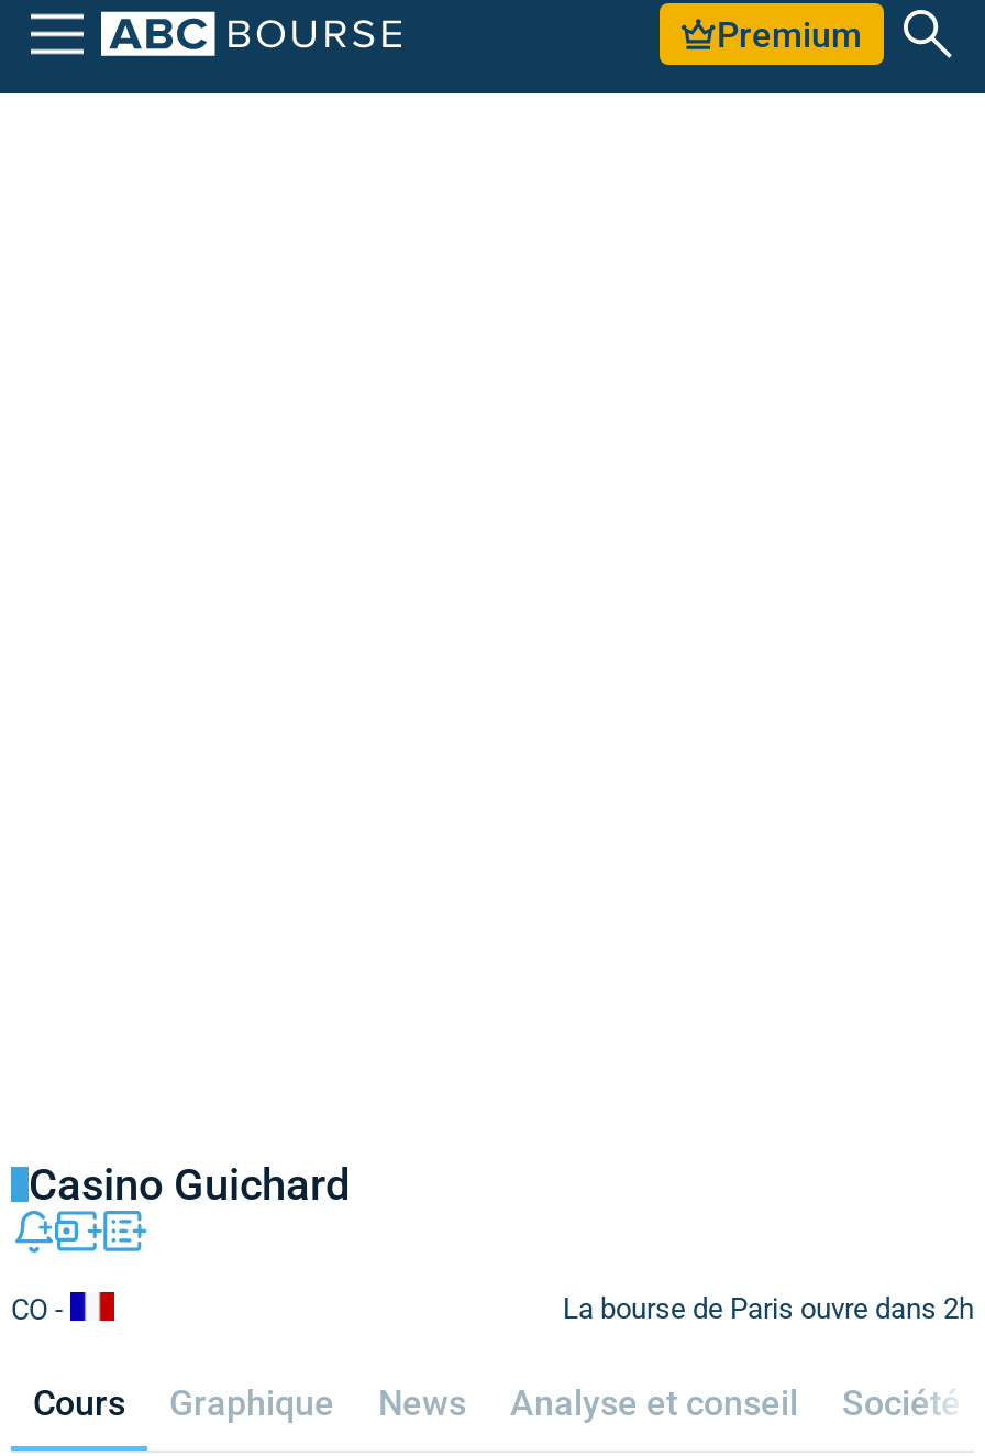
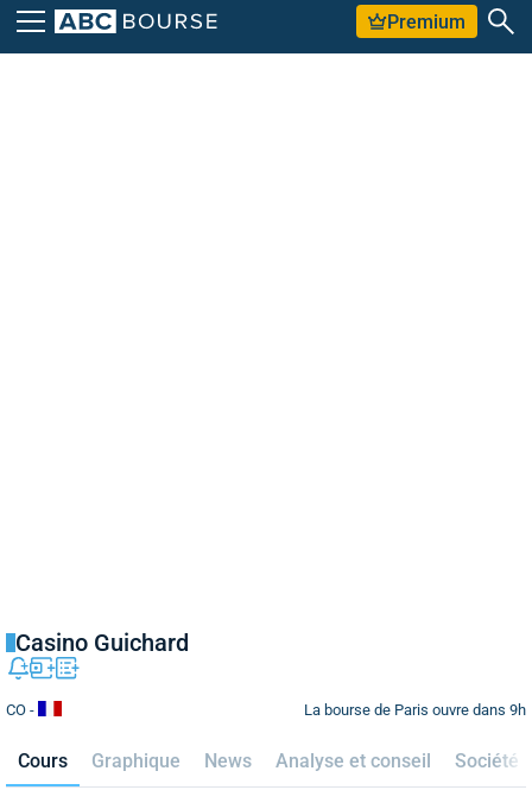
- La bourse de Paris ouvre dans 2h
+ La bourse de Paris ouvre dans 9h
